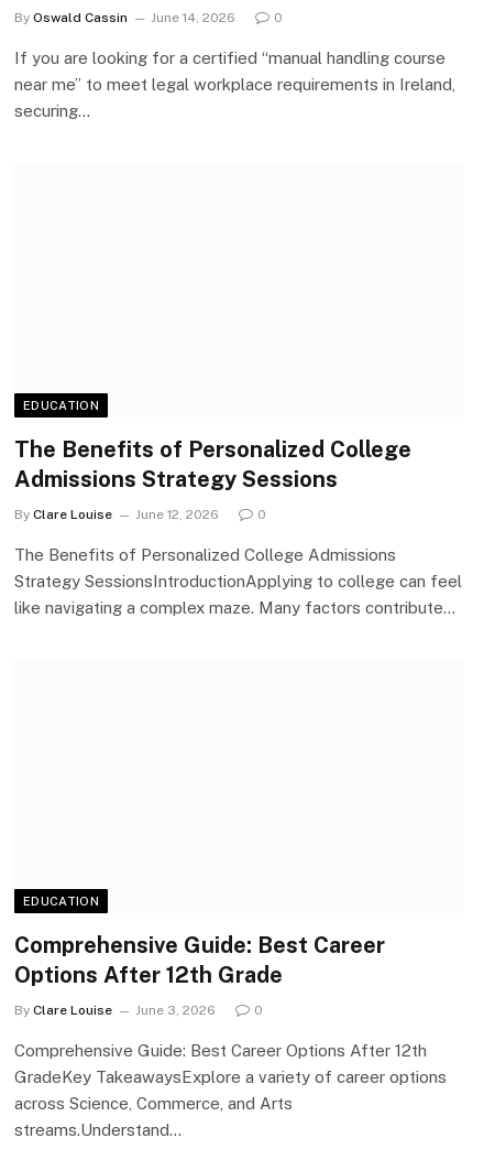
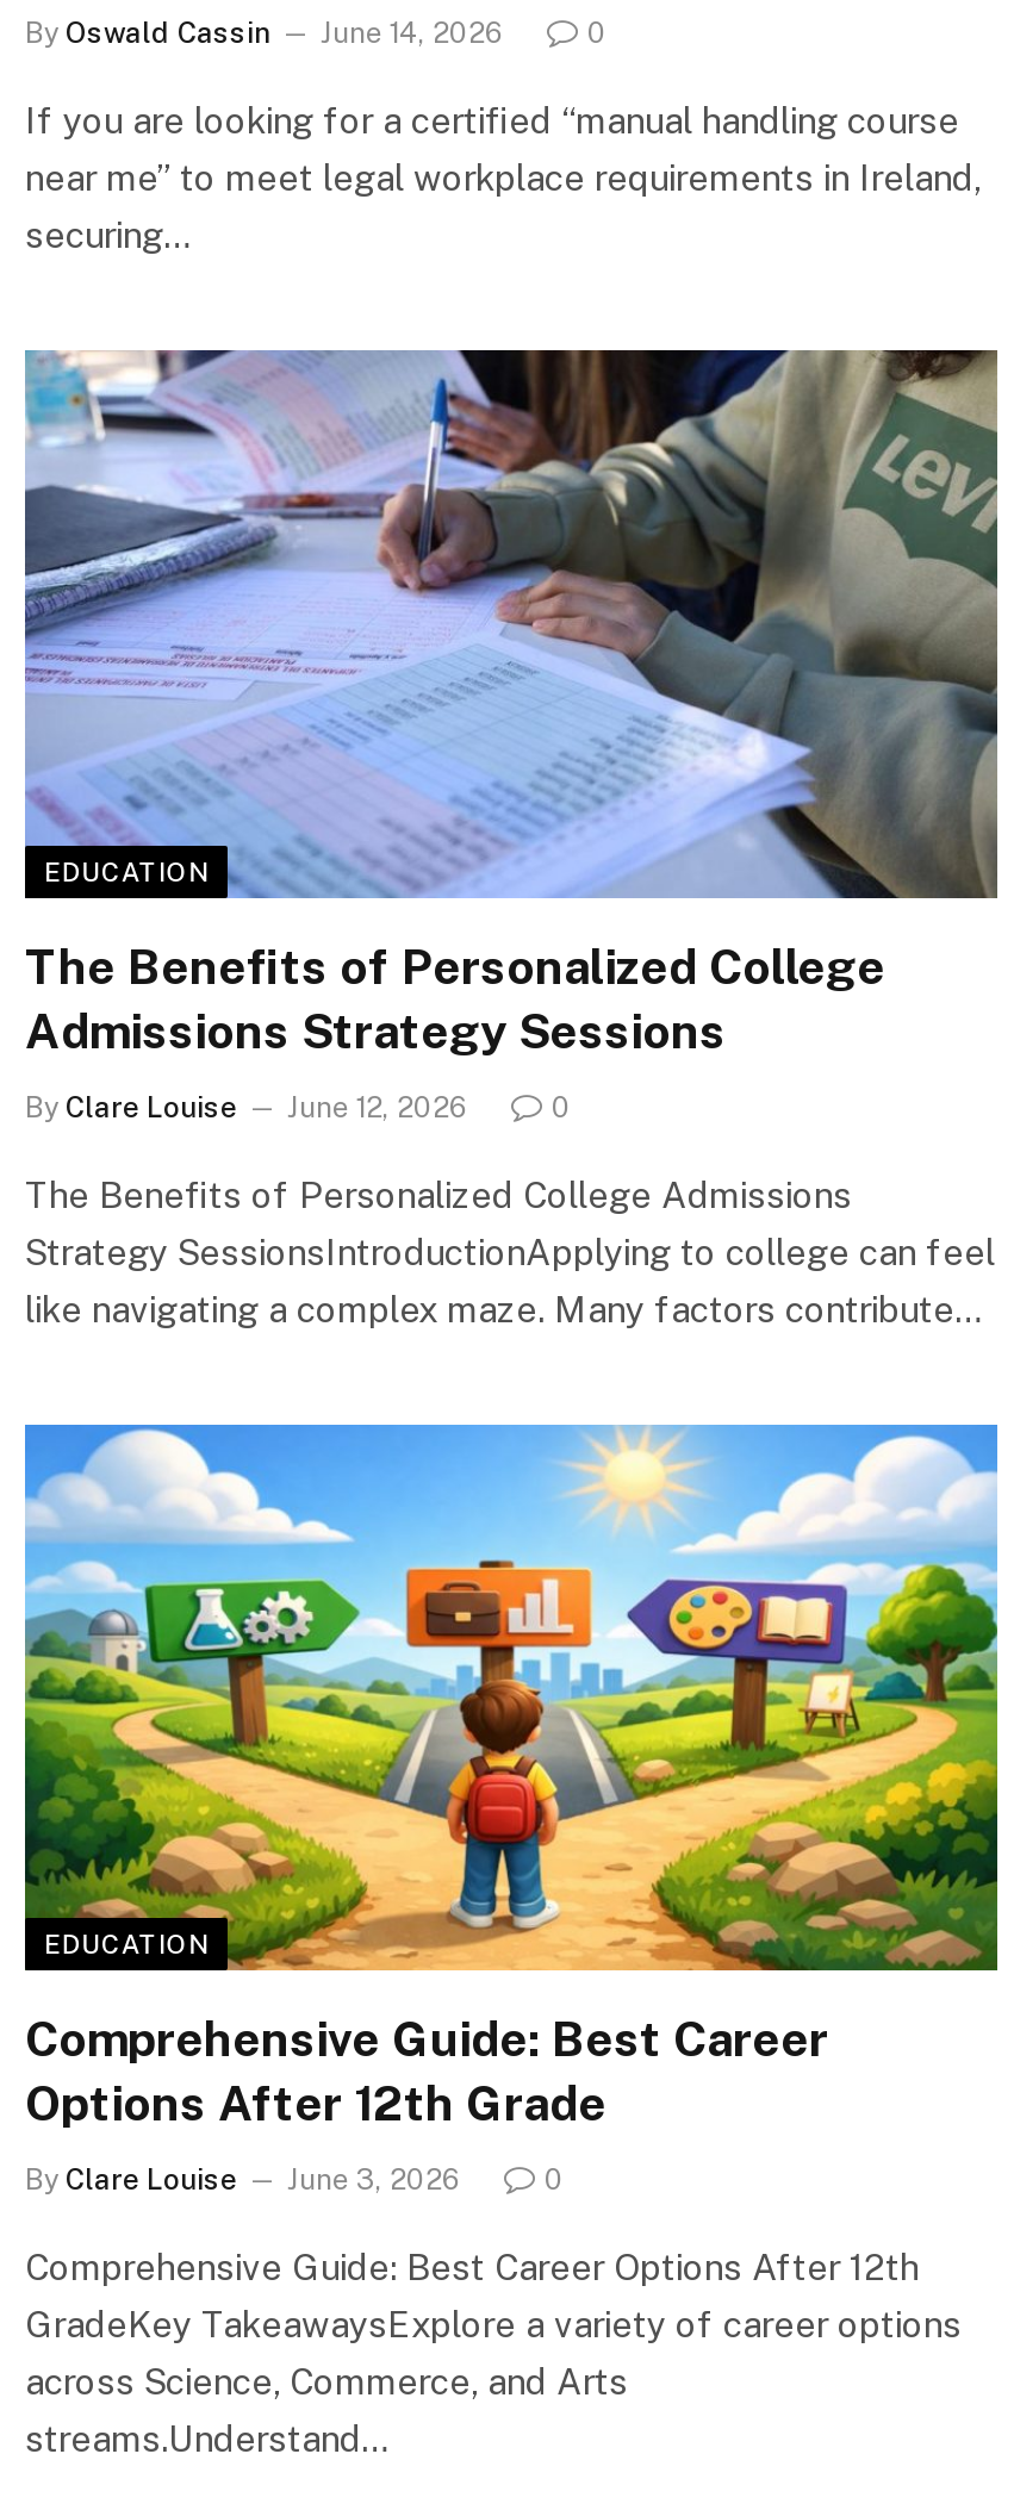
+ [image]

+ [image]
